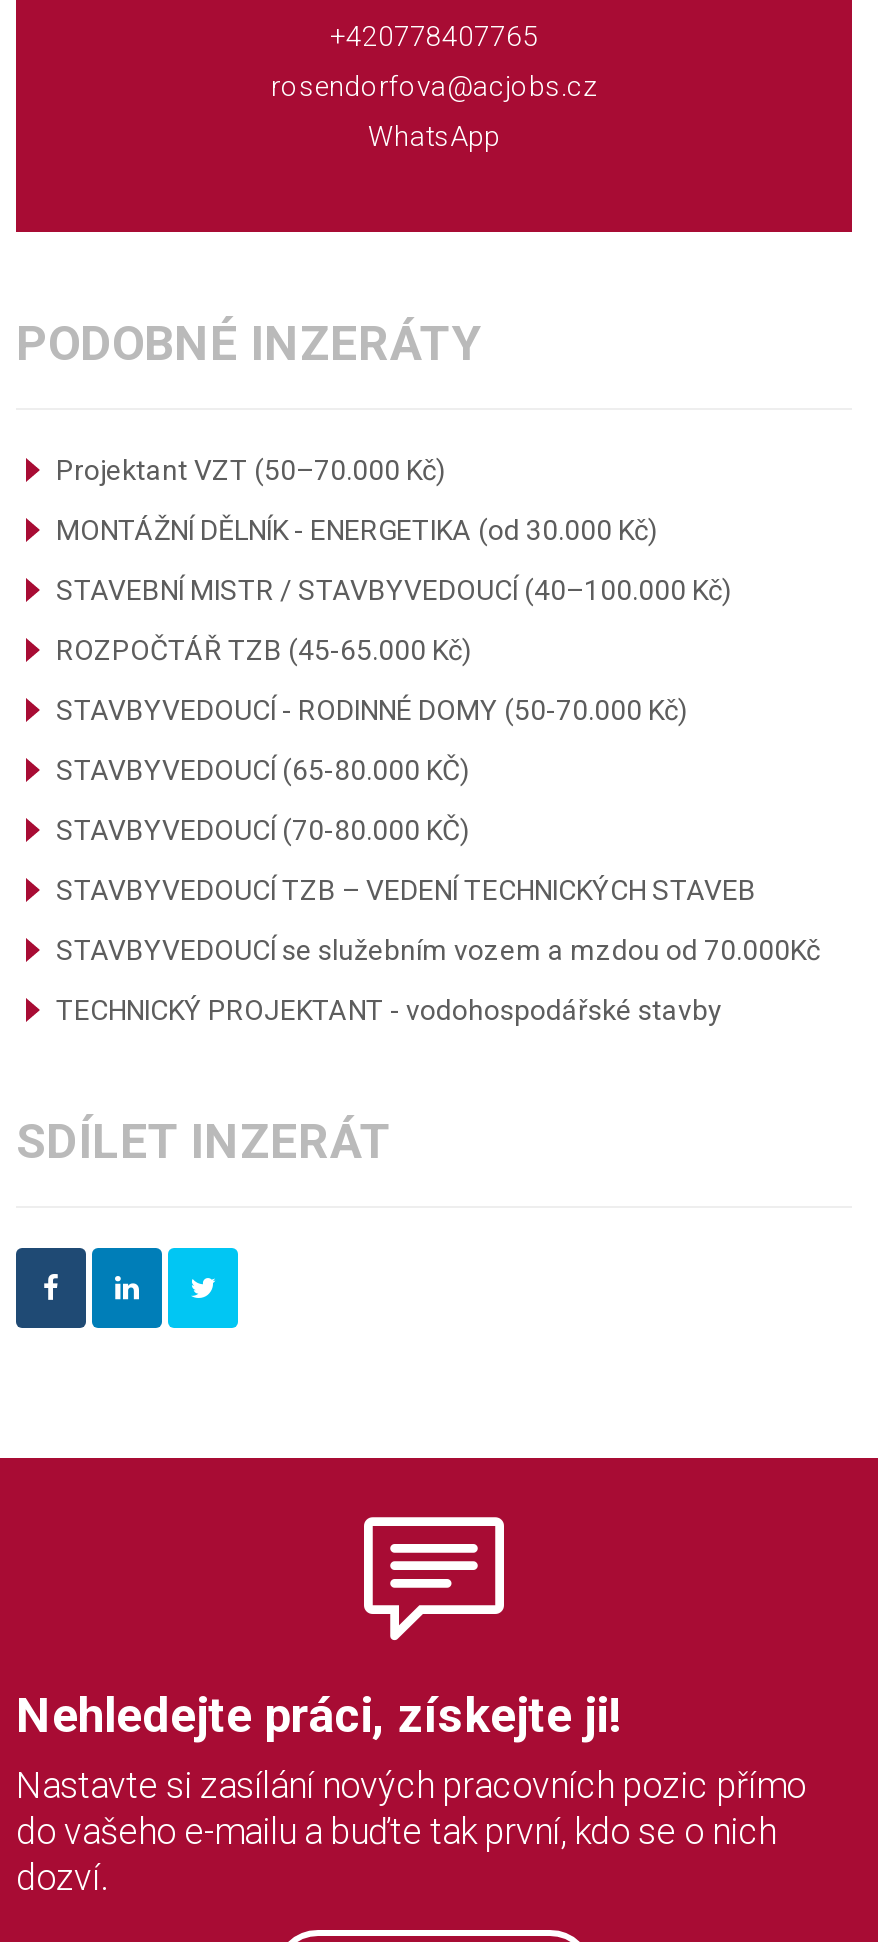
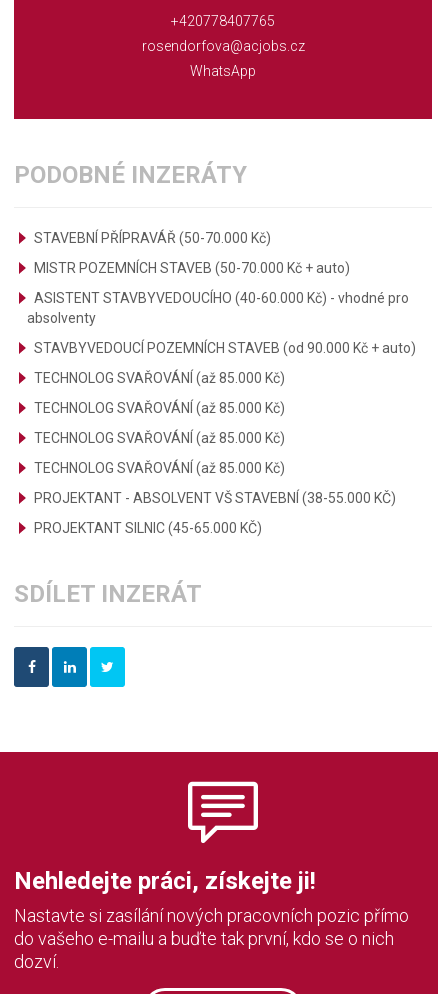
- Projektant VZT (50–70.000 Kč)
+ STAVEBNÍ PŘÍPRAVÁŘ (50-70.000 Kč)

- MONTÁŽNÍ DĚLNÍK - ENERGETIKA (od 30.000 Kč)
+ MISTR POZEMNÍCH STAVEB (50-70.000 Kč + auto)

- STAVEBNÍ MISTR / STAVBYVEDOUCÍ (40–100.000 Kč)
+ ASISTENT STAVBYVEDOUCÍHO (40-60.000 Kč) - vhodné pro
+ absolventy

- ROZPOČTÁŘ TZB (45-65.000 Kč)
+ STAVBYVEDOUCÍ POZEMNÍCH STAVEB (od 90.000 Kč + auto)

- STAVBYVEDOUCÍ - RODINNÉ DOMY (50-70.000 Kč)
+ TECHNOLOG SVAŘOVÁNÍ (až 85.000 Kč)

- STAVBYVEDOUCÍ (65-80.000 KČ)
+ TECHNOLOG SVAŘOVÁNÍ (až 85.000 Kč)

- STAVBYVEDOUCÍ (70-80.000 KČ)
+ TECHNOLOG SVAŘOVÁNÍ (až 85.000 Kč)

- STAVBYVEDOUCÍ TZB – VEDENÍ TECHNICKÝCH STAVEB
+ TECHNOLOG SVAŘOVÁNÍ (až 85.000 Kč)

- STAVBYVEDOUCÍ se služebním vozem a mzdou od 70.000Kč
+ PROJEKTANT - ABSOLVENT VŠ STAVEBNÍ (38-55.000 KČ)

- TECHNICKÝ PROJEKTANT - vodohospodářské stavby
+ PROJEKTANT SILNIC (45-65.000 KČ)
